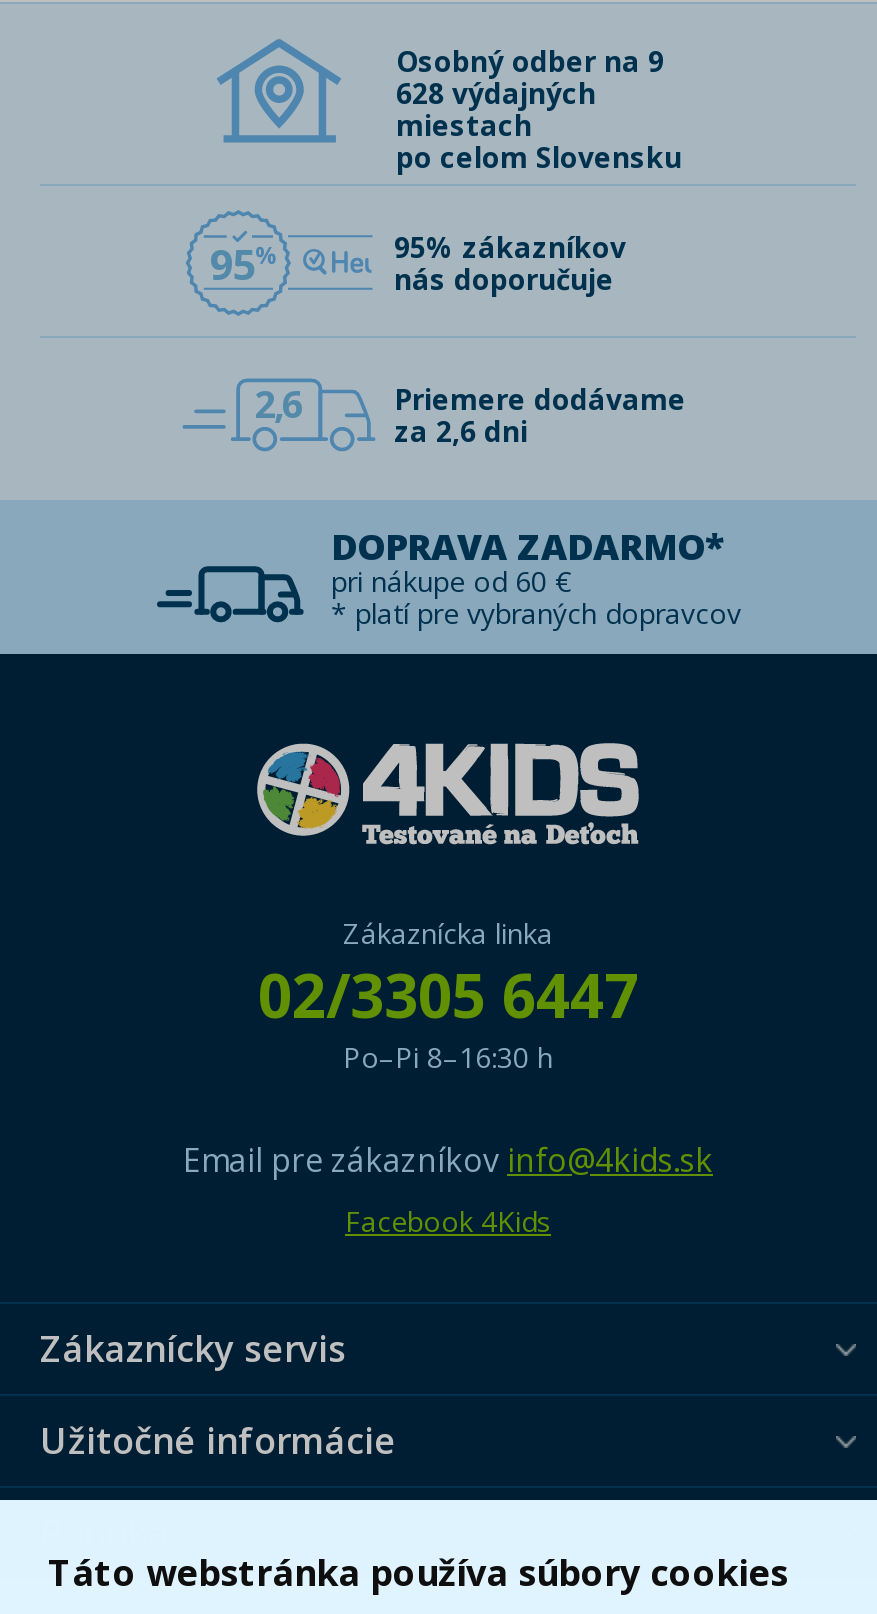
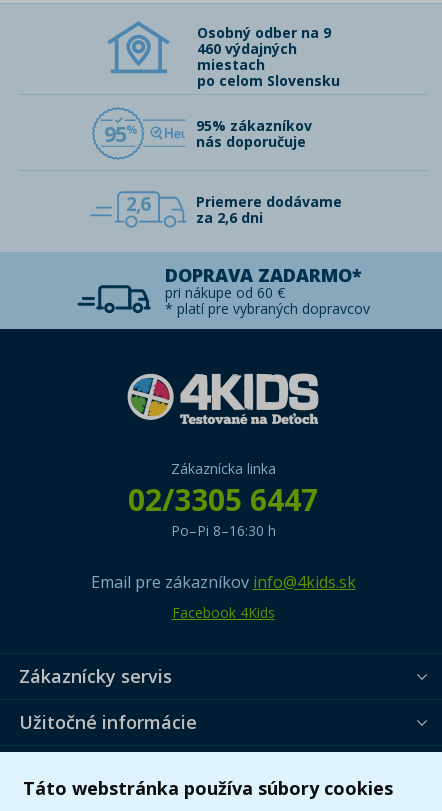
- 628 výdajných
+ 460 výdajných
